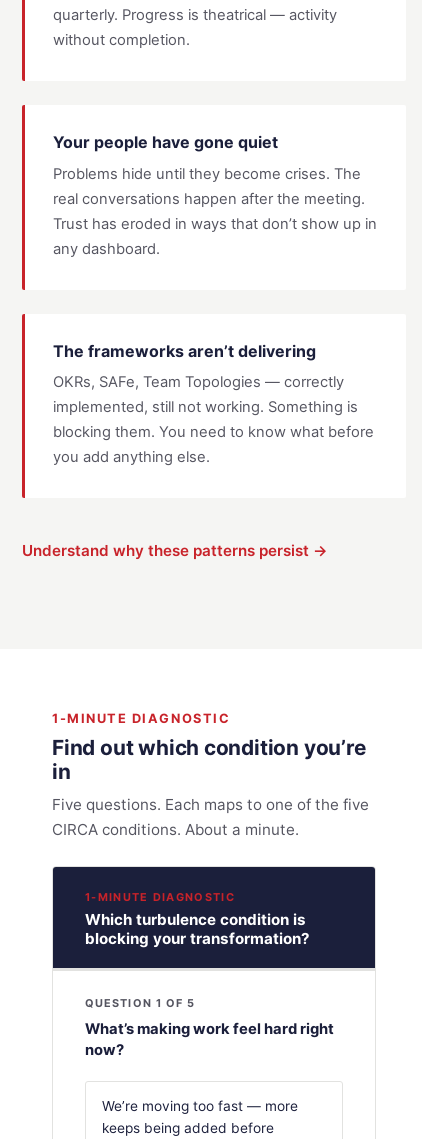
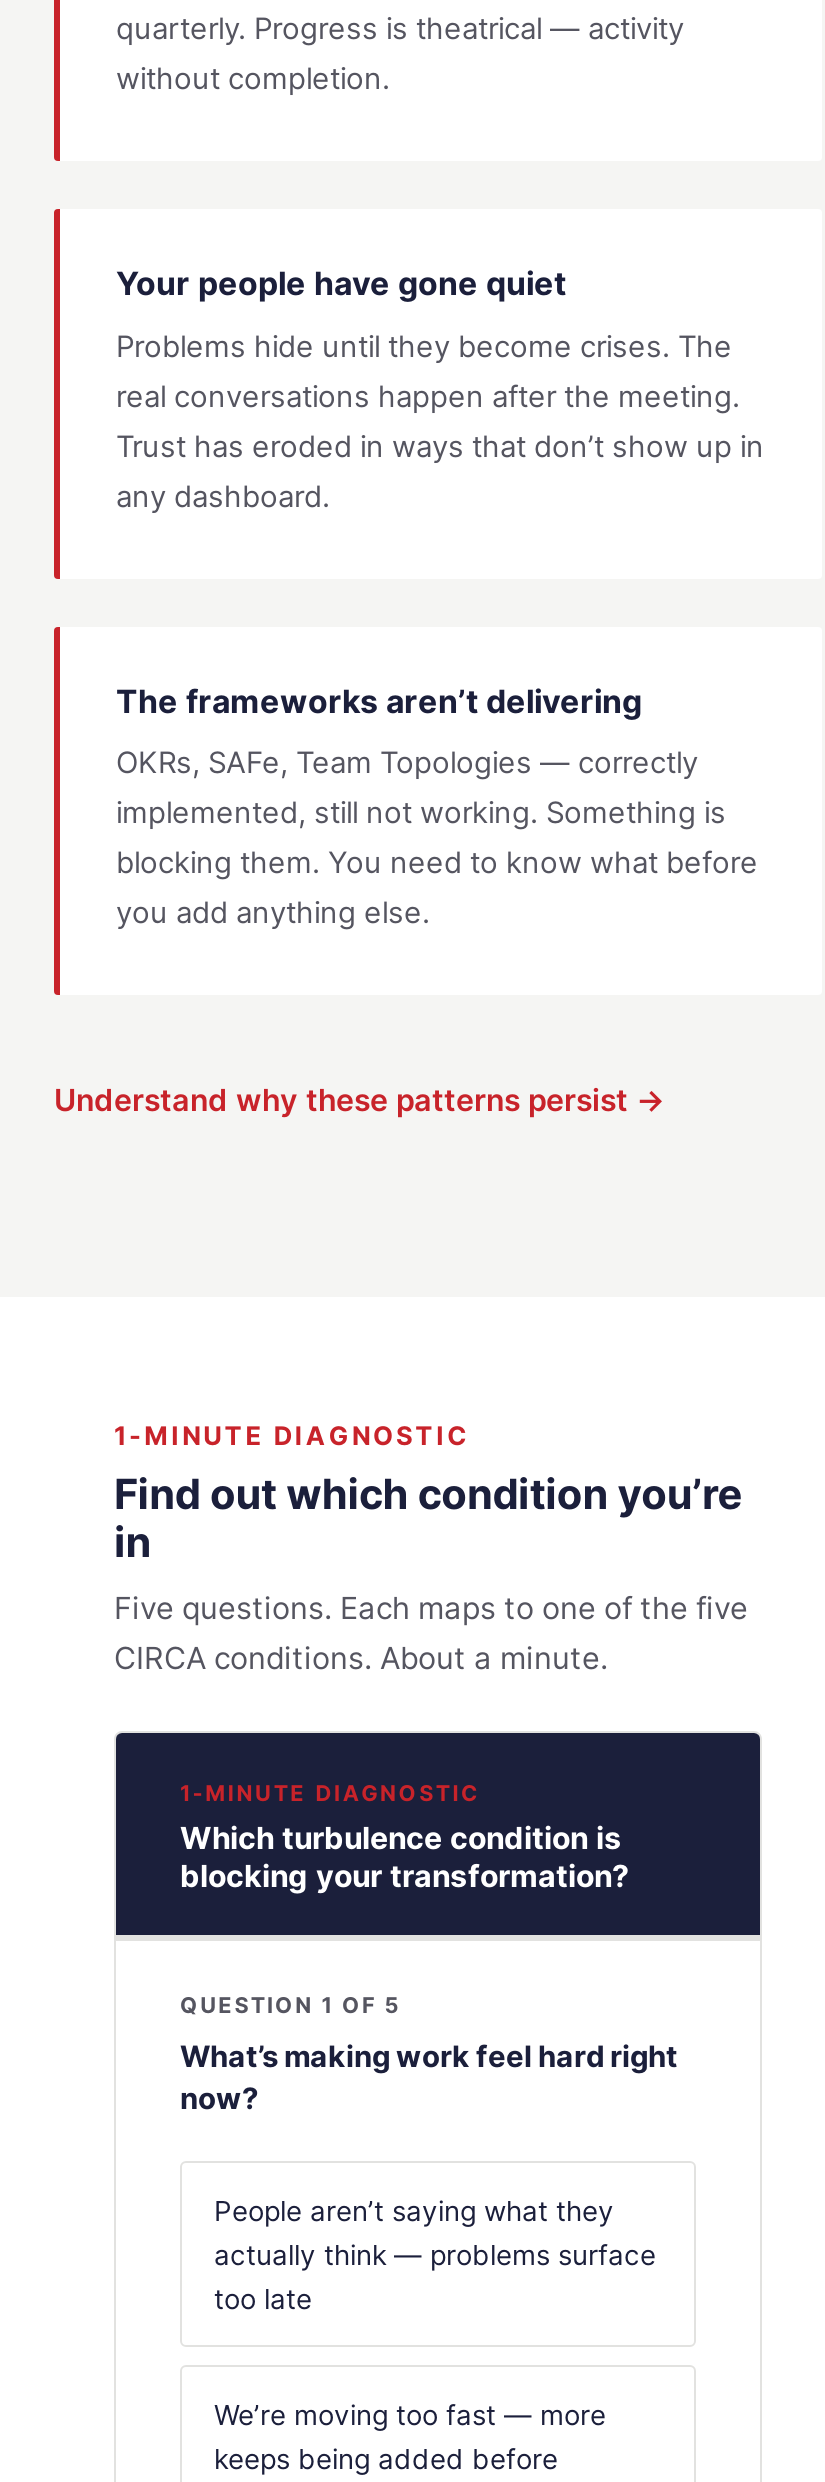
+ People aren’t saying what they
+ actually think — problems surface
+ too late
